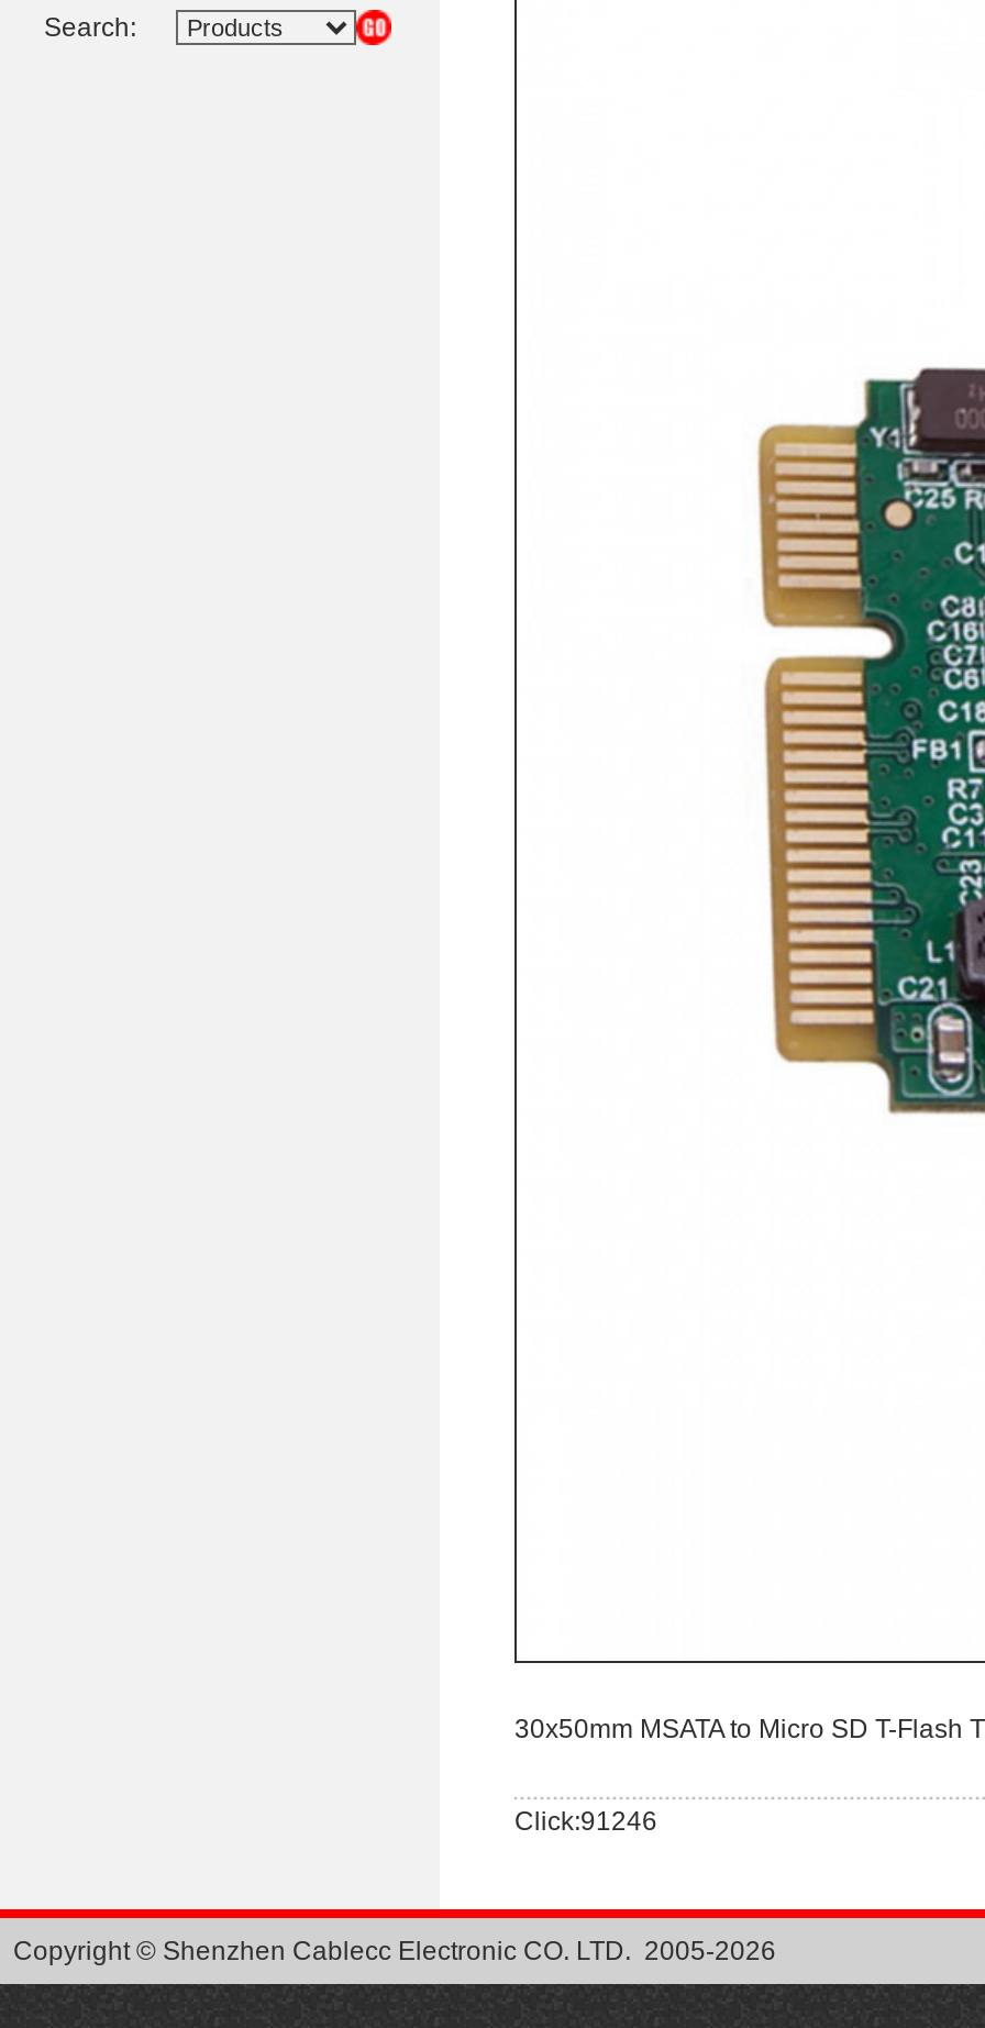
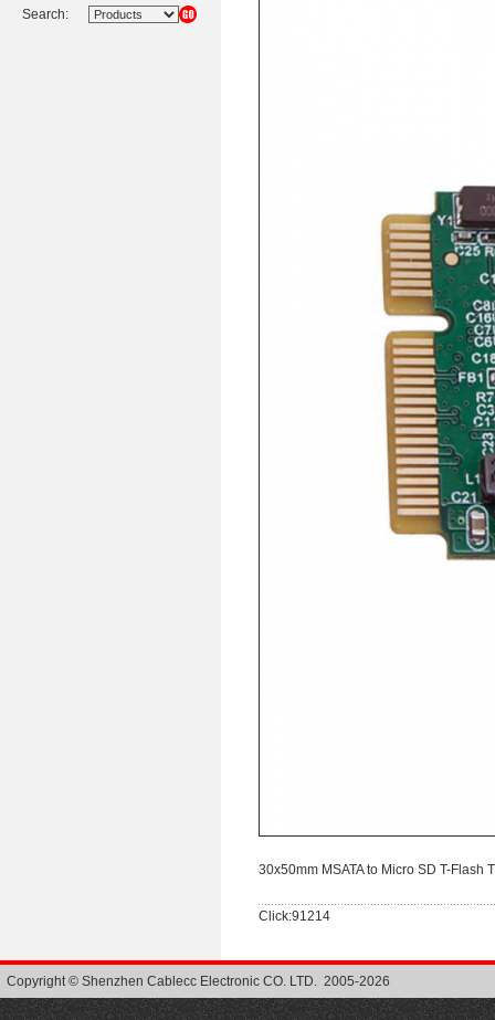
- Click:91246
+ Click:91214
